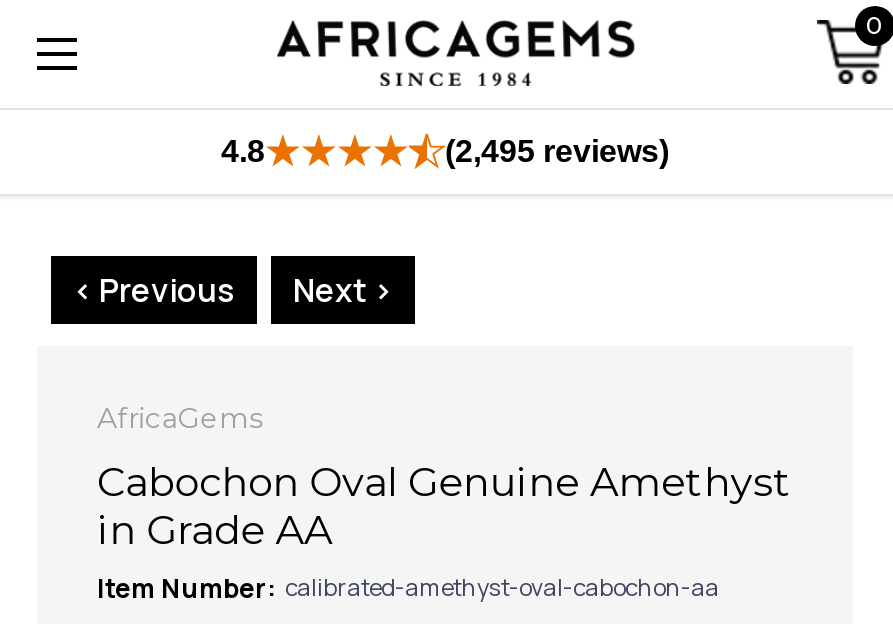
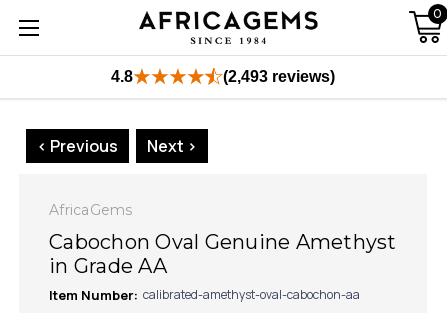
- (2,495 reviews)
+ (2,493 reviews)
